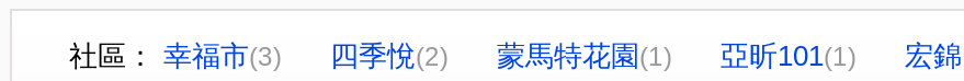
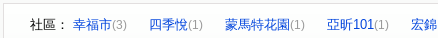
- 四季悅(2)
+ 四季悅(1)
